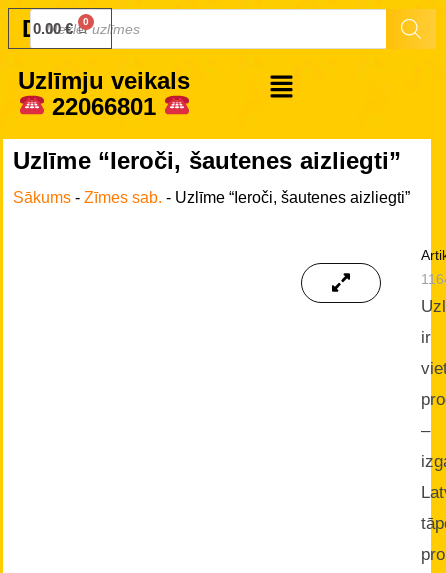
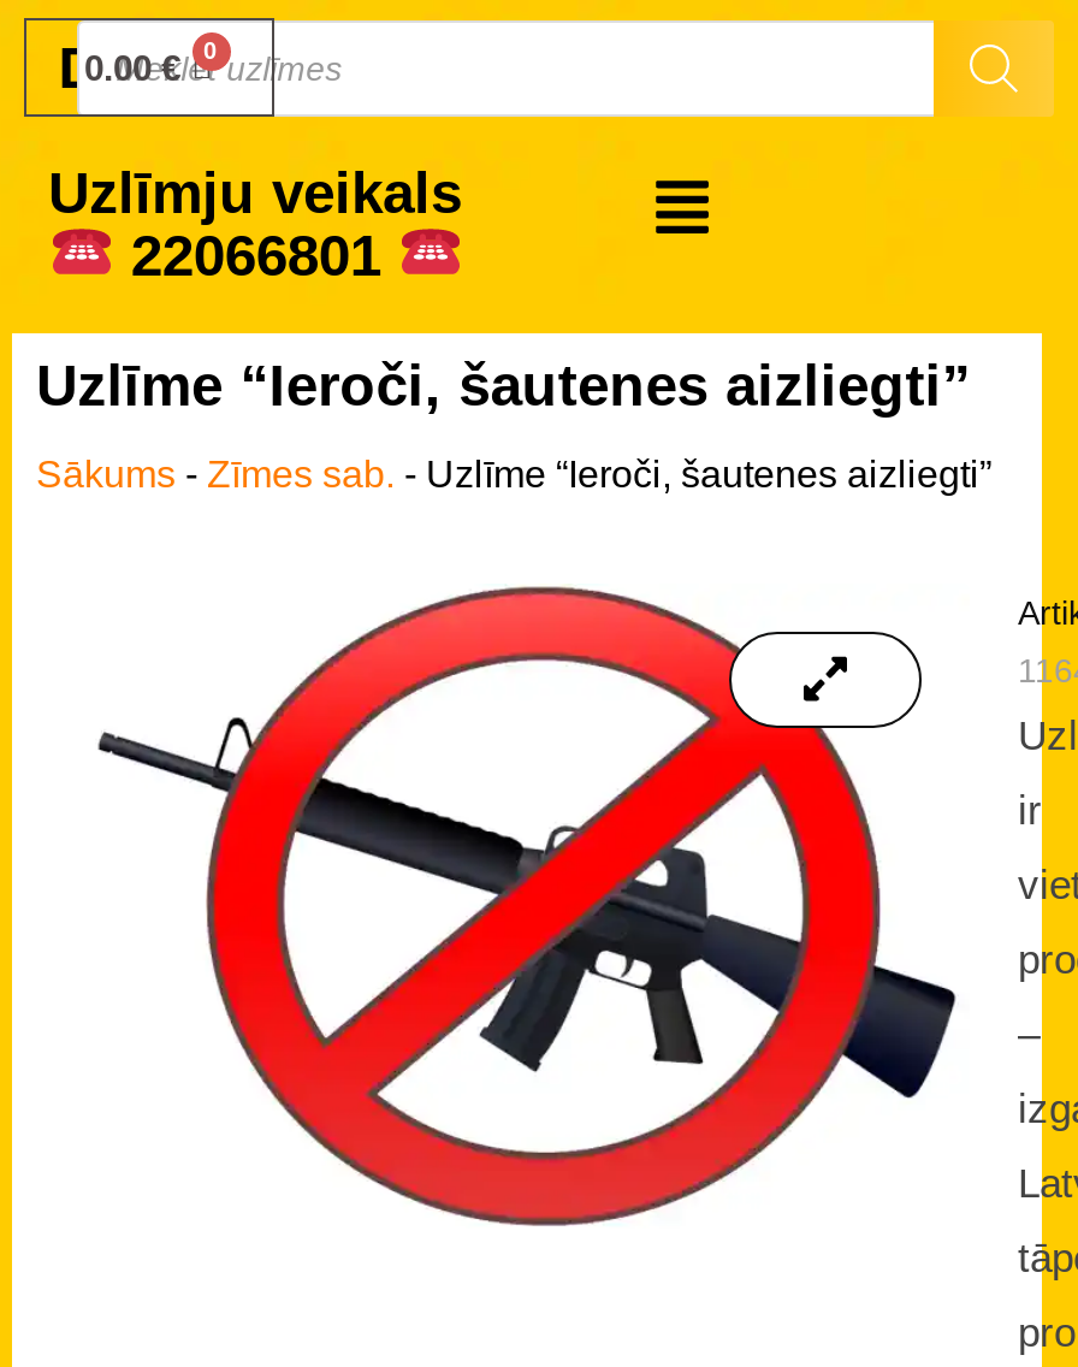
+ [image]
